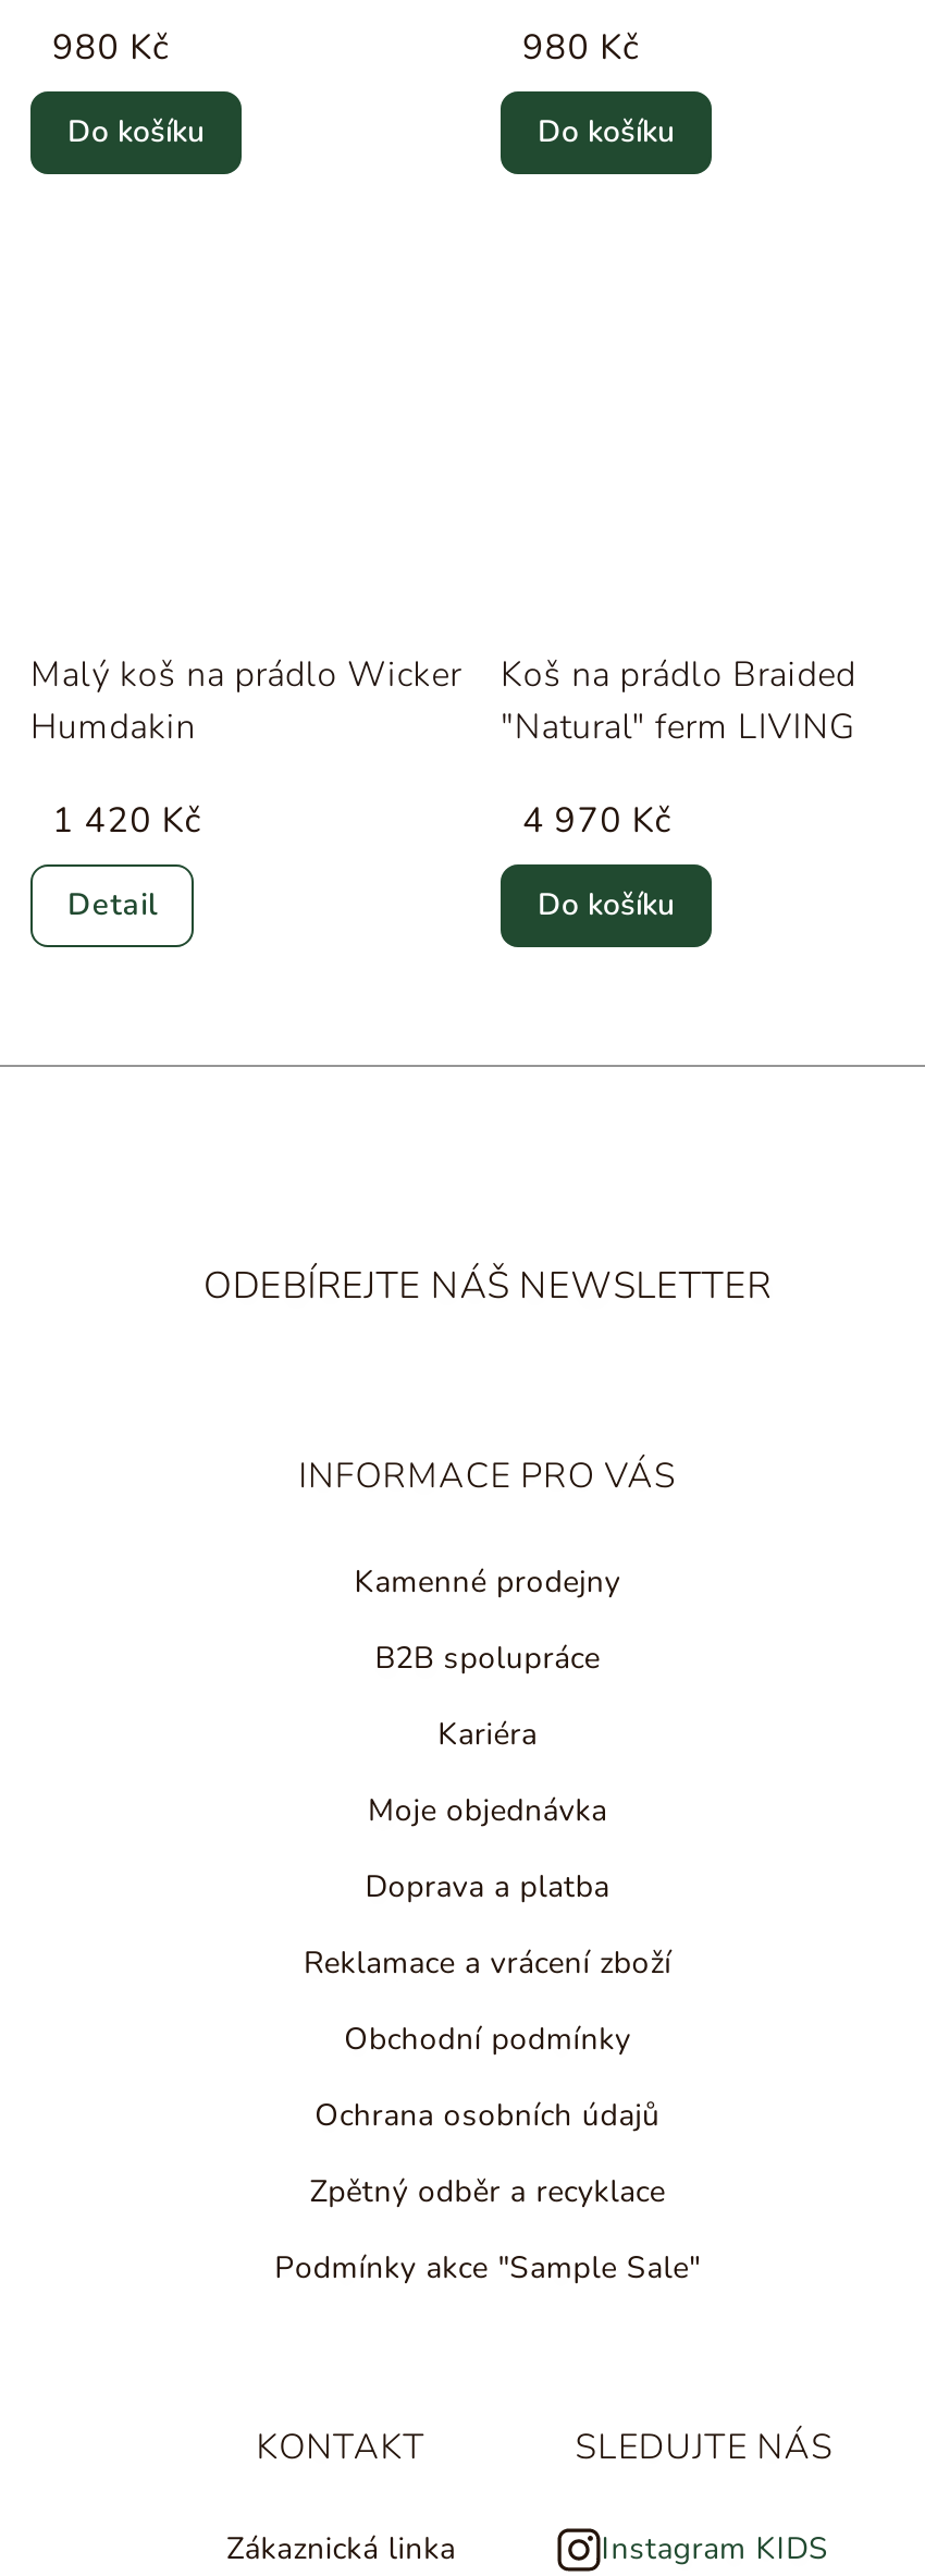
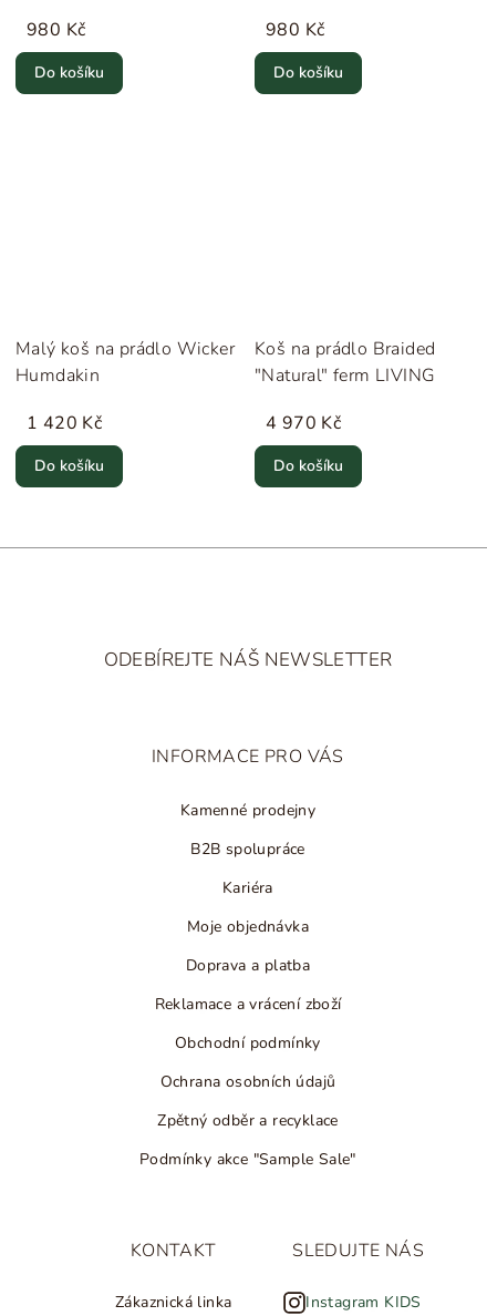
- Detail
+ Do košíku
